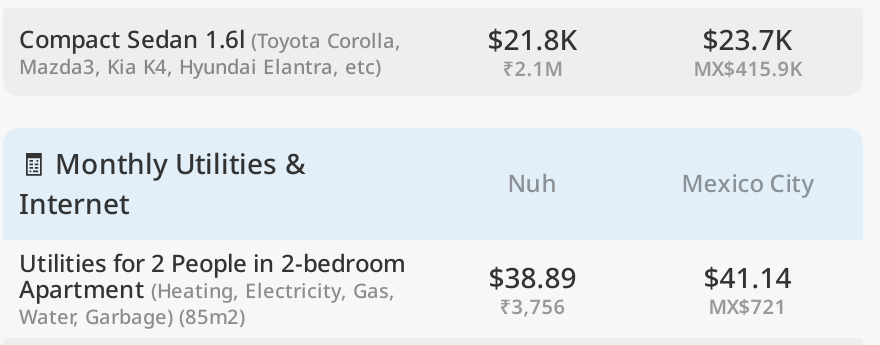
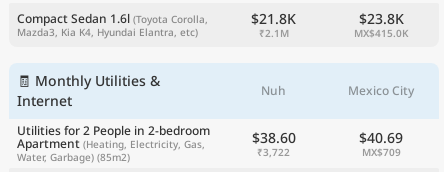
- $23.7K
- MX$415.9K
+ $23.8K
+ MX$415.0K

- $38.89
- ₹3,756
+ $38.60
+ ₹3,722

- $41.14
- MX$721
+ $40.69
+ MX$709
